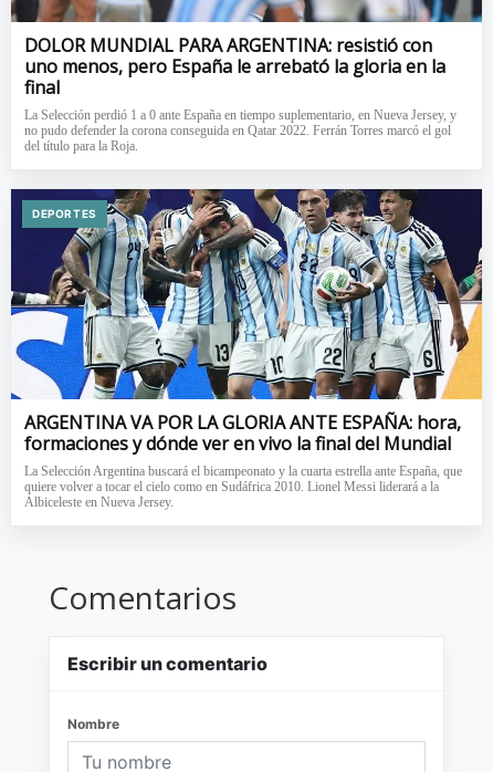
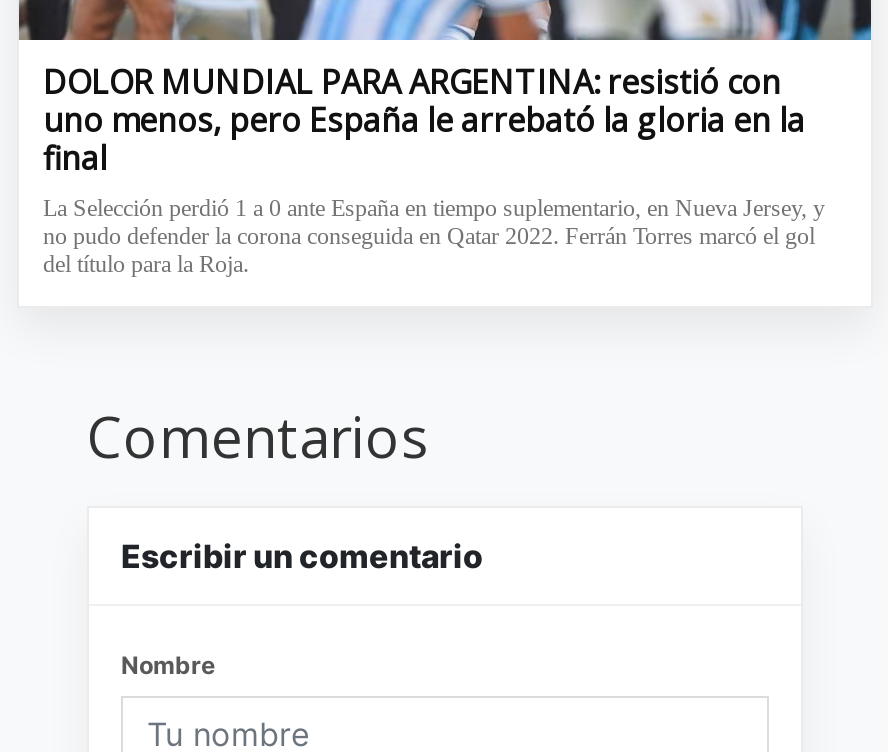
- [image]
- DEPORTES

- ARGENTINA VA POR LA GLORIA ANTE ESPAÑA: hora,
- formaciones y dónde ver en vivo la final del Mundial
- La Selección Argentina buscará el bicampeonato y la cuarta estrella ante España, que
- quiere volver a tocar el cielo como en Sudáfrica 2010. Lionel Messi liderará a la
- Albiceleste en Nueva Jersey.
